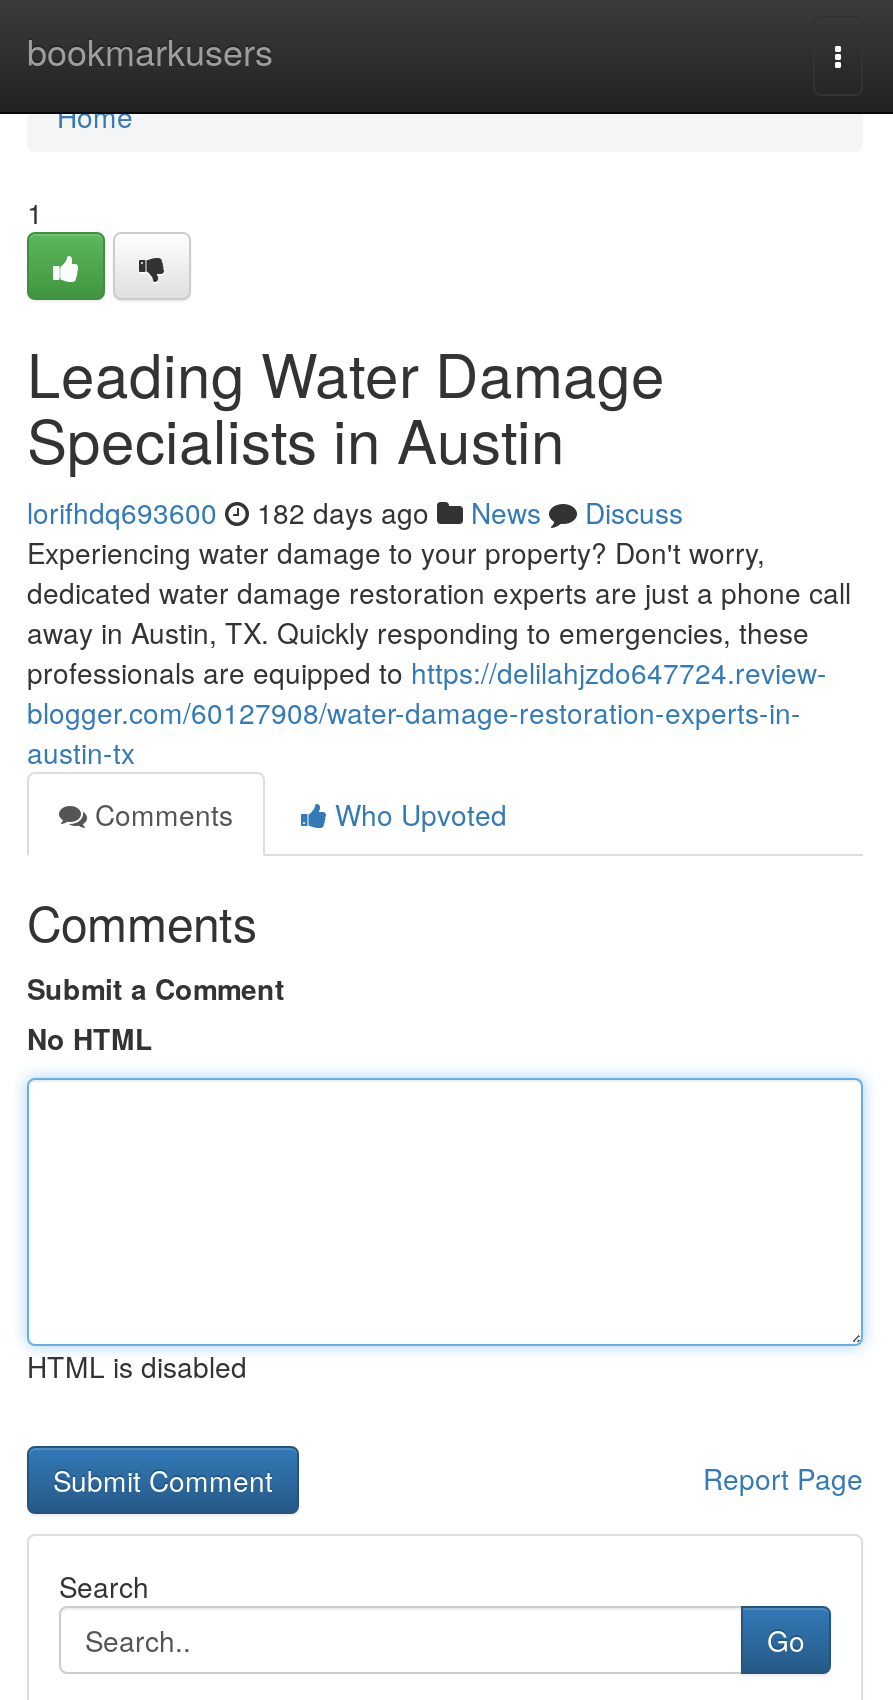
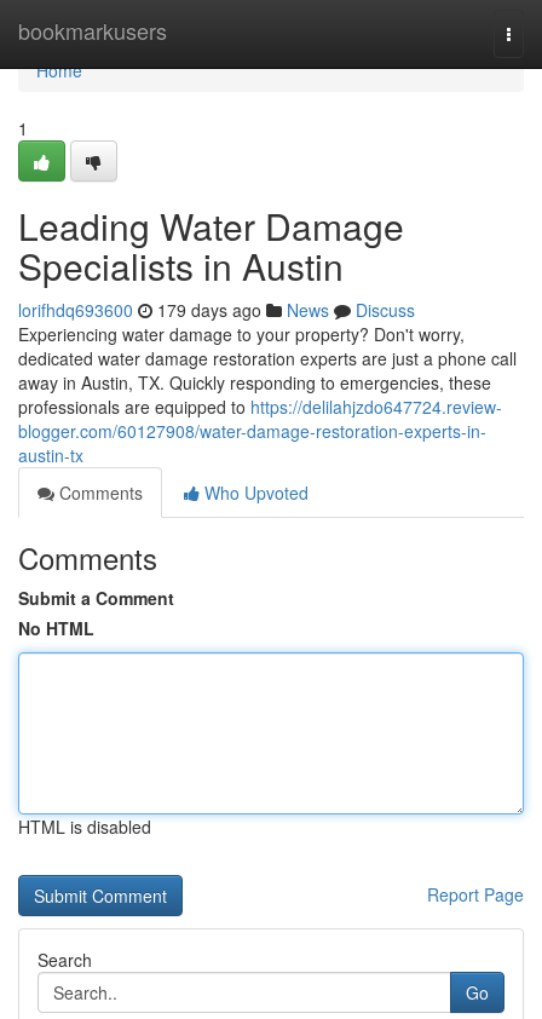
- lorifhdq693600 182 days ago News Discuss
+ lorifhdq693600 179 days ago News Discuss
